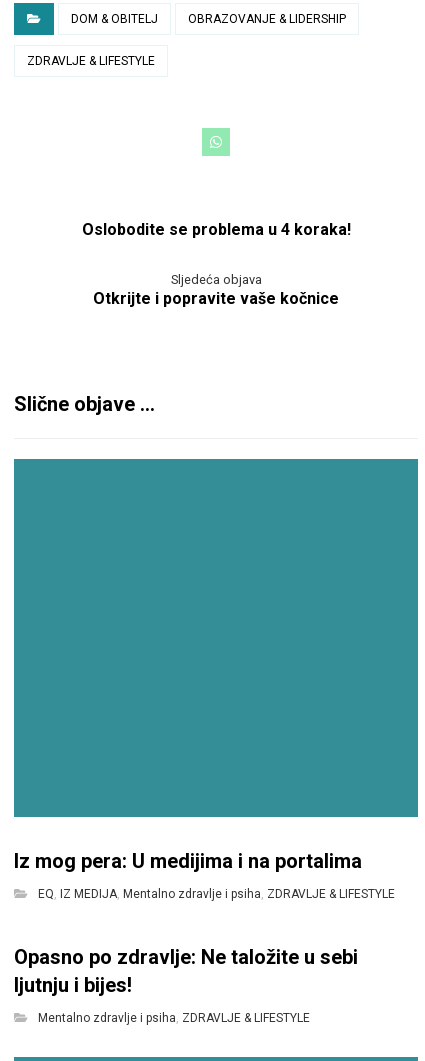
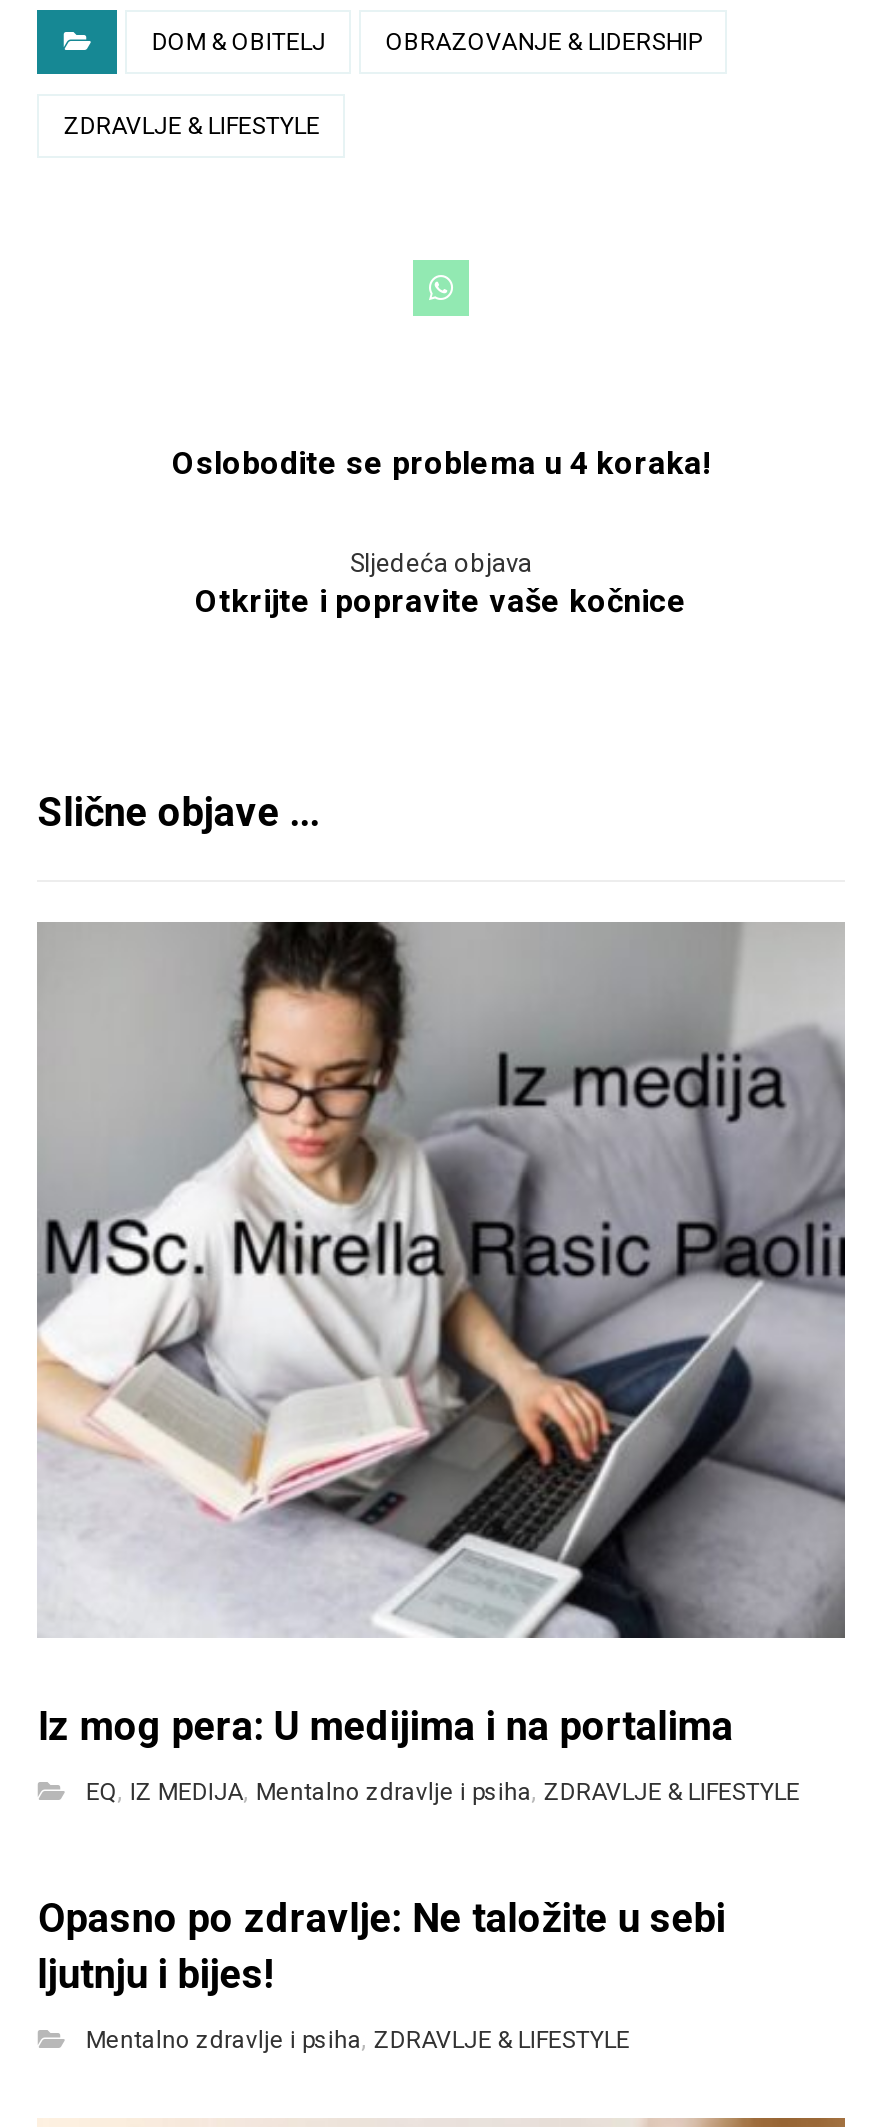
+ [image]
